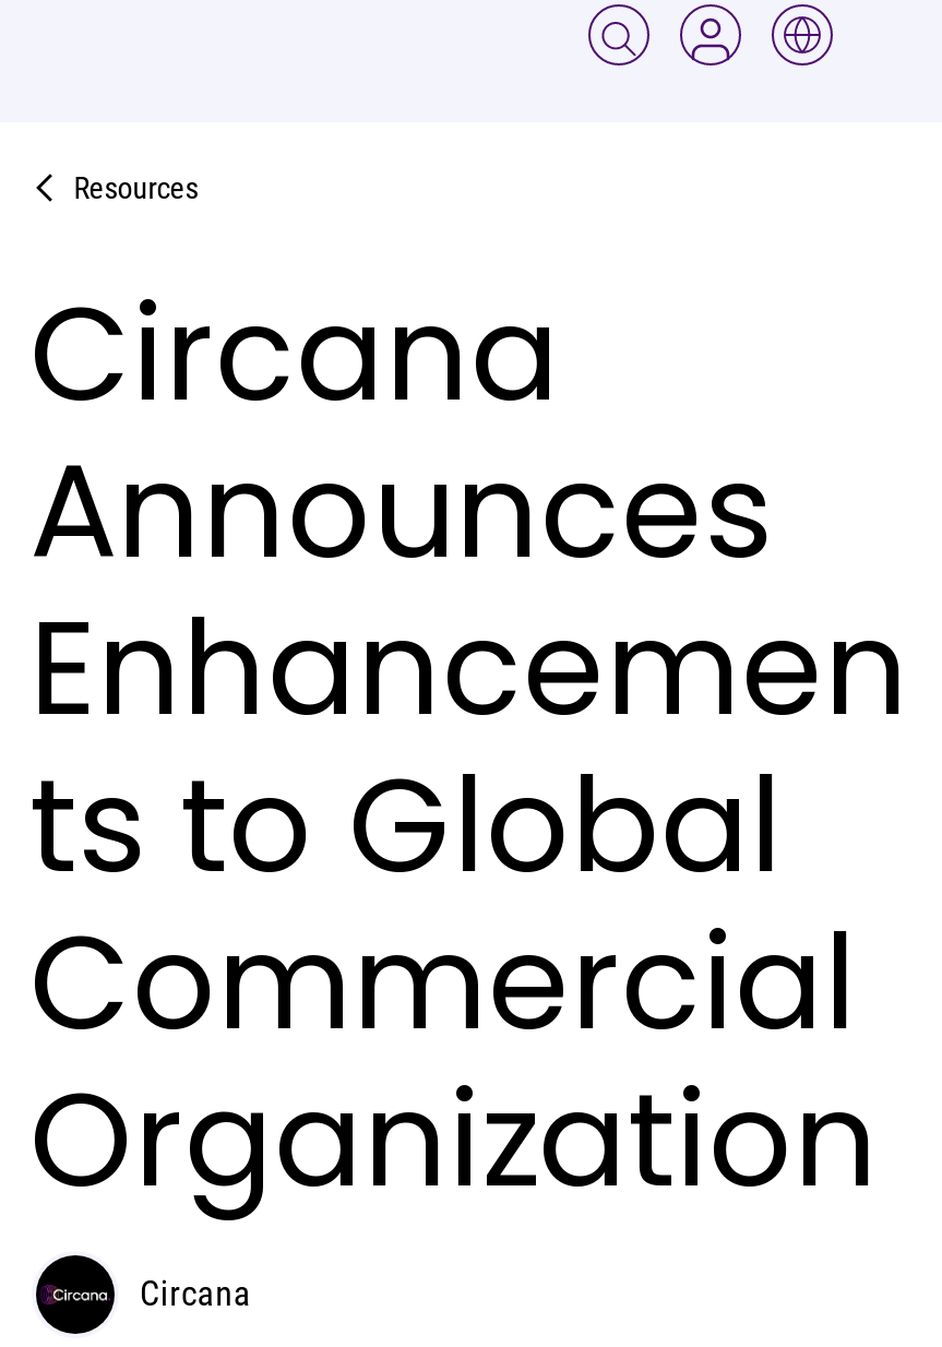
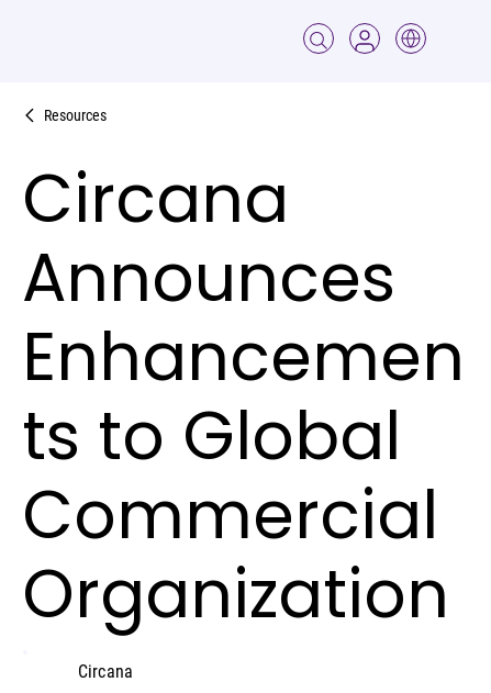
- [image]
